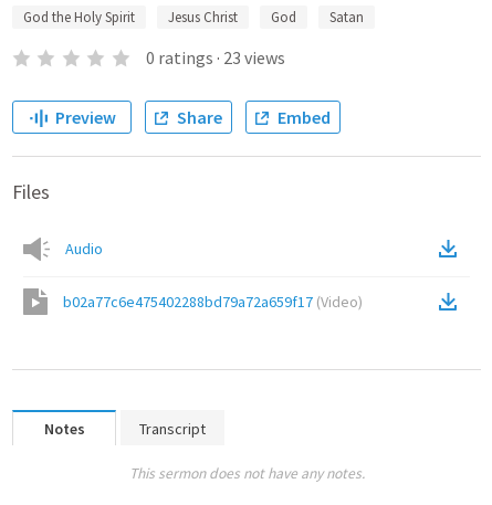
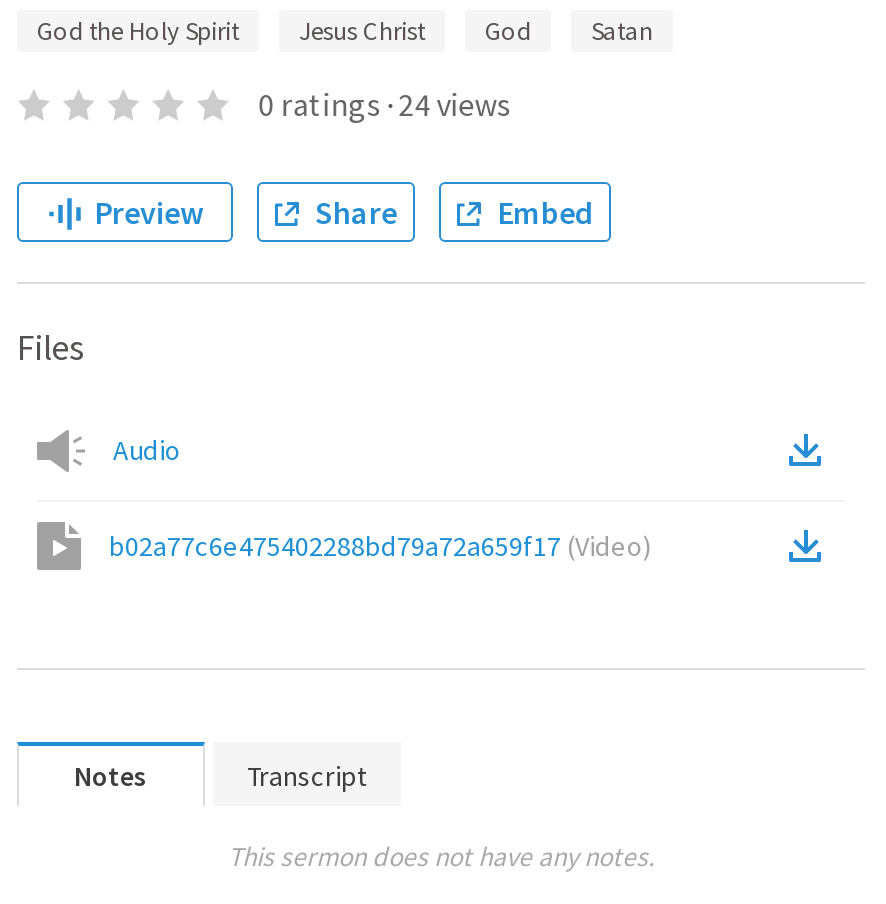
- 0 ratings · 23 views
+ 0 ratings · 24 views
